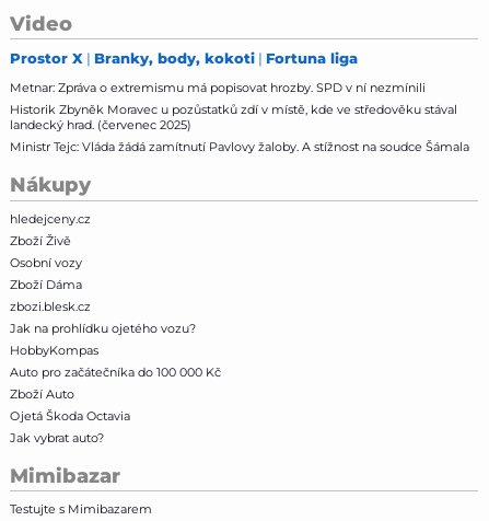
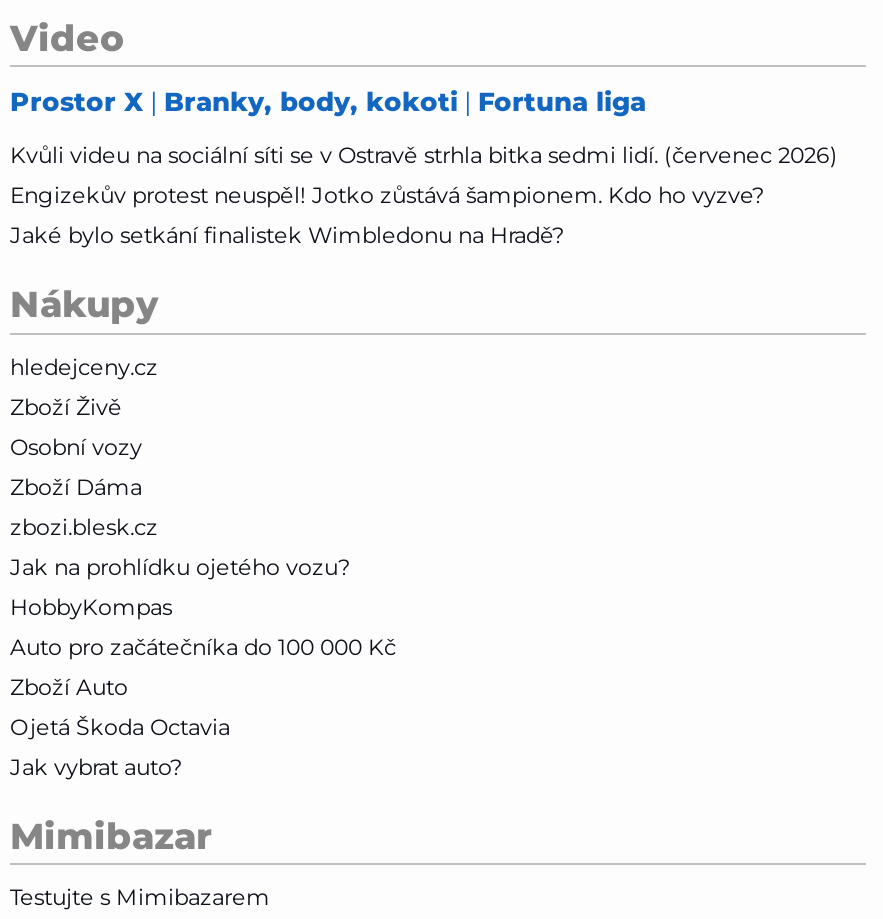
- Metnar: Zpráva o extremismu má popisovat hrozby. SPD v ní nezmínili
- Historik Zbyněk Moravec u pozůstatků zdí v místě, kde ve středověku stával
- landecký hrad. (červenec 2025)
- Ministr Tejc: Vláda žádá zamítnutí Pavlovy žaloby. A stížnost na soudce Šámala
+ Kvůli videu na sociální síti se v Ostravě strhla bitka sedmi lidí. (červenec 2026)
+ Engizekův protest neuspěl! Jotko zůstává šampionem. Kdo ho vyzve?
+ Jaké bylo setkání finalistek Wimbledonu na Hradě?
